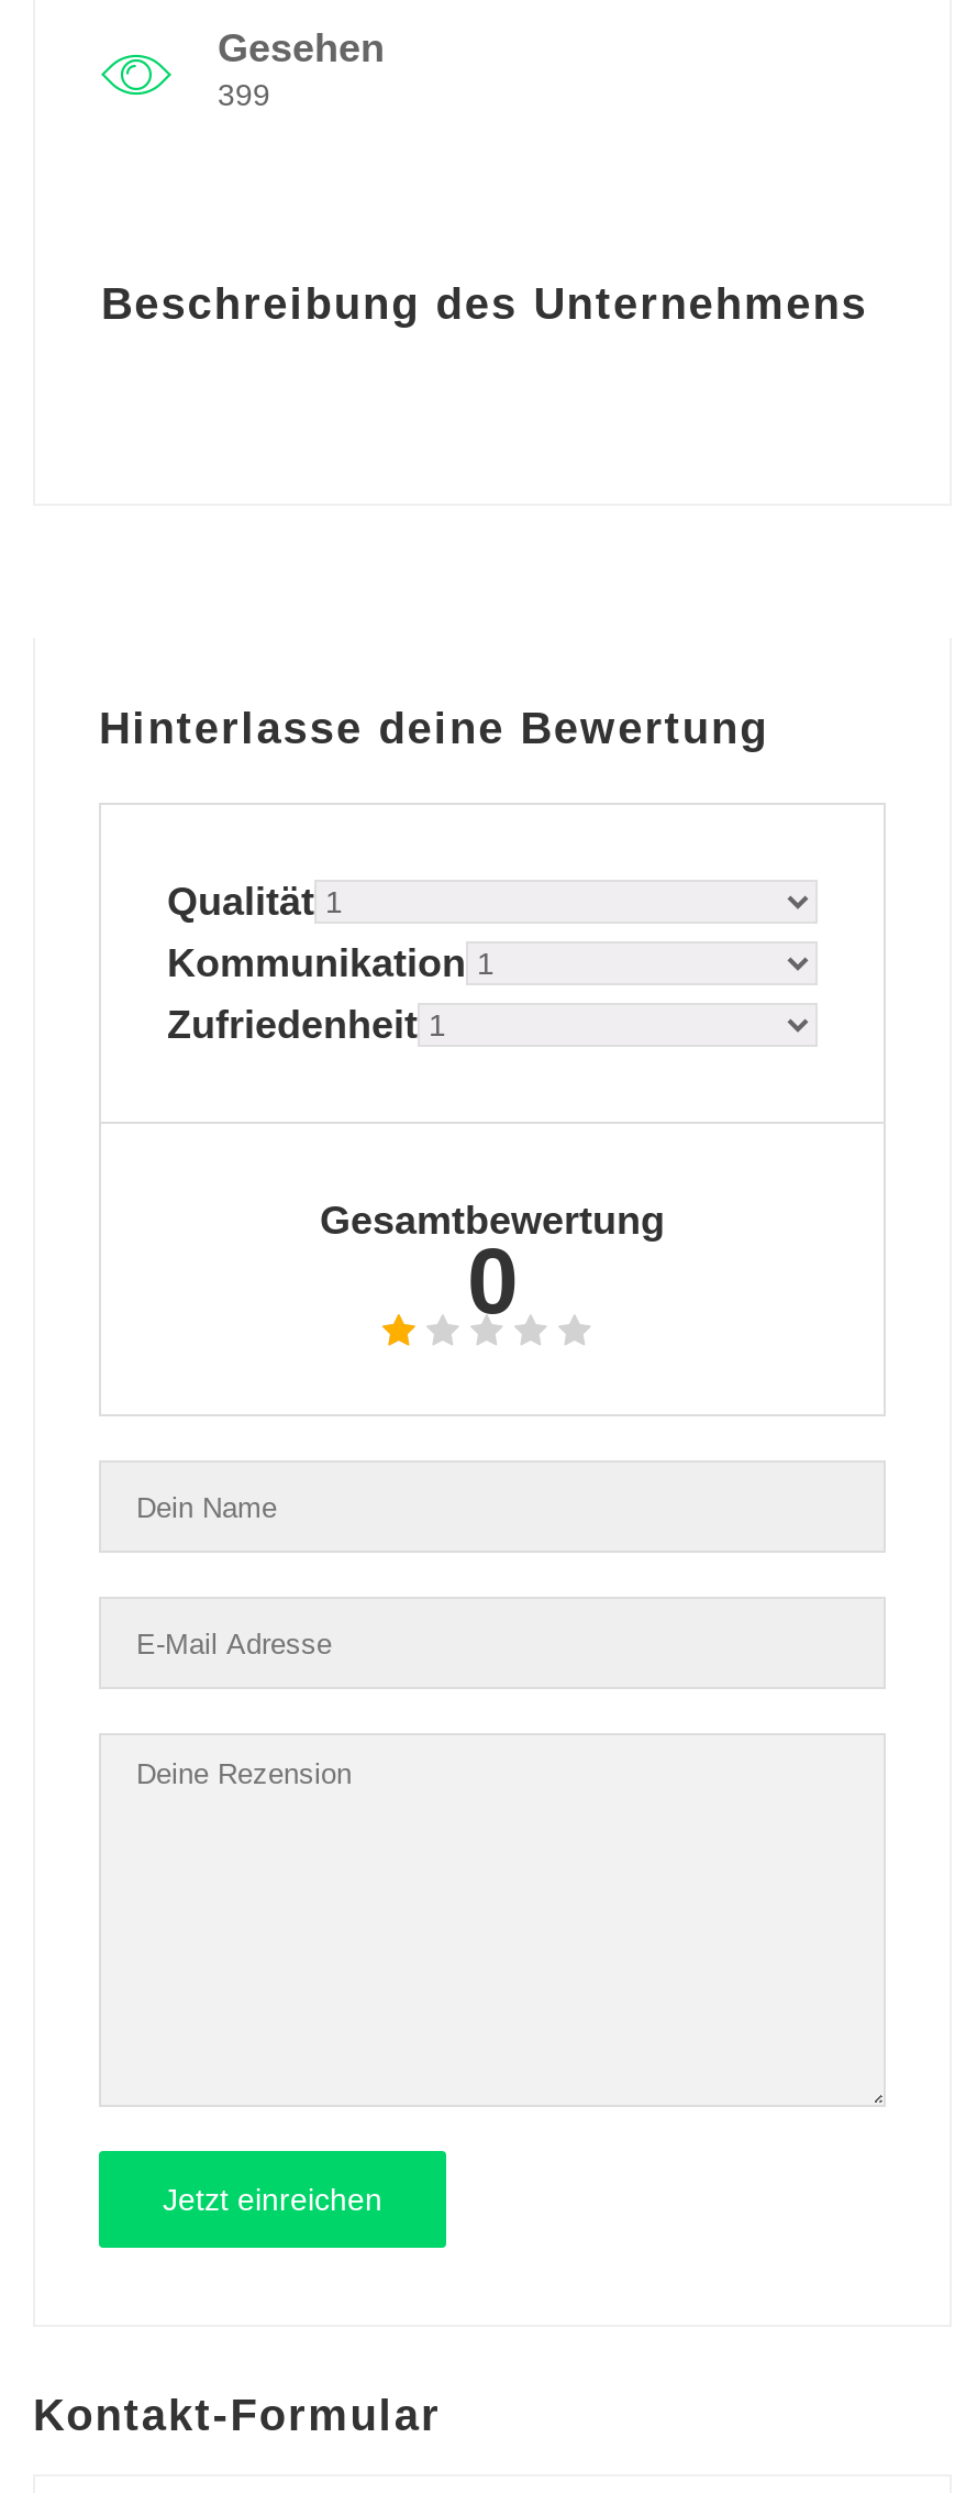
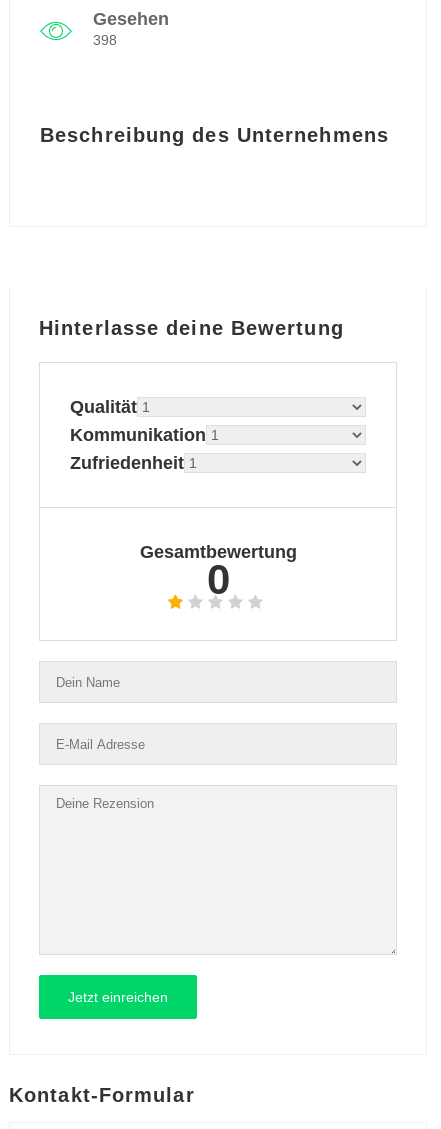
- 399
+ 398
